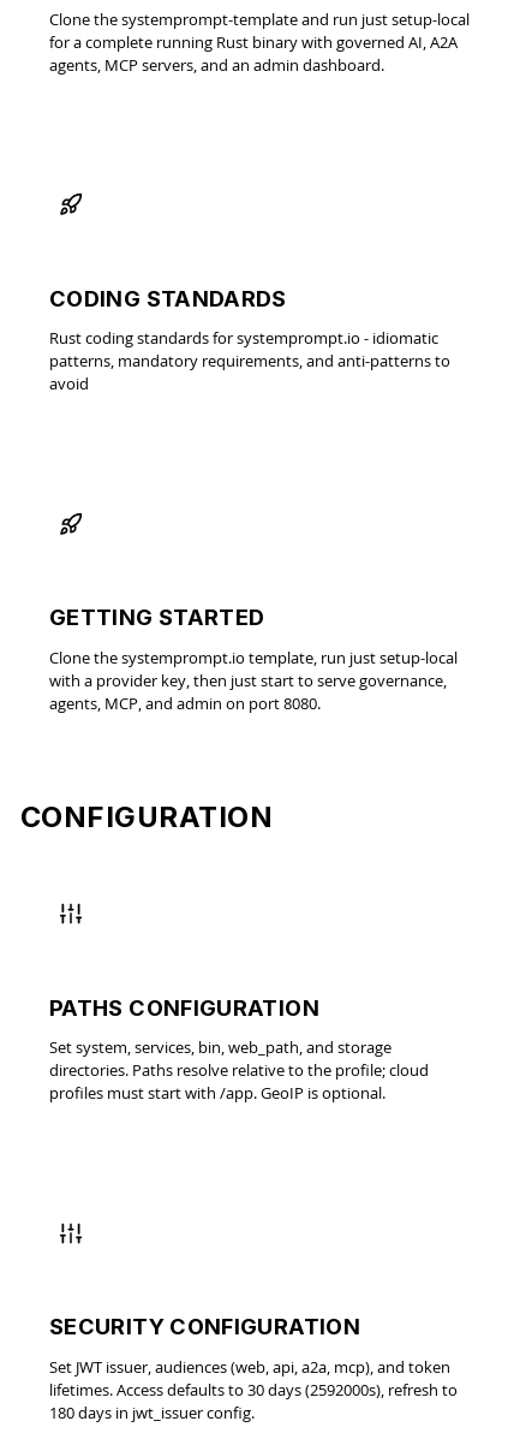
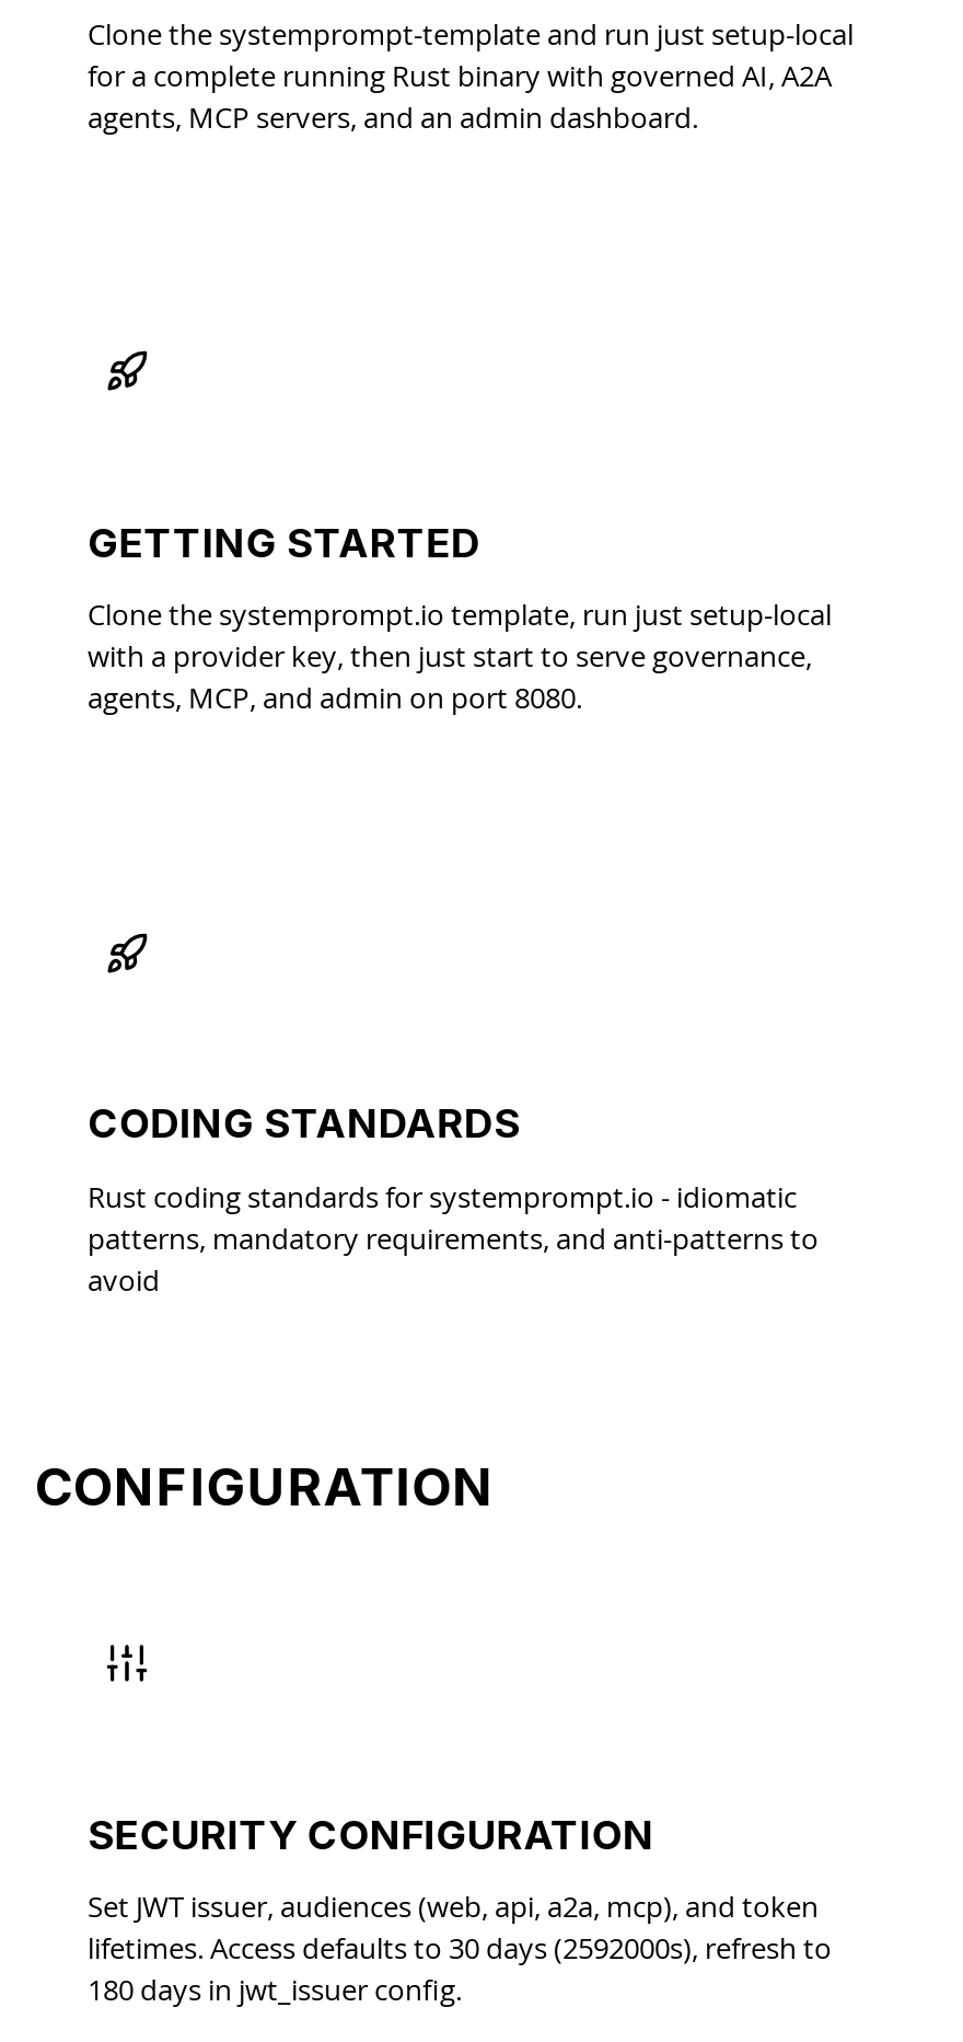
moved down: CODING STANDARDS | Rust coding standards for systemprompt.io - idiomatic | patterns, mandatory requirements, and anti-patterns to | avoid

moved up: GETTING STARTED | Clone the systemprompt.io template, run just setup-local | with a provider key, then just start to serve governance, | agents, MCP, and admin on port 8080.

- PATHS CONFIGURATION
- Set system, services, bin, web_path, and storage
- directories. Paths resolve relative to the profile; cloud
- profiles must start with /app. GeoIP is optional.
